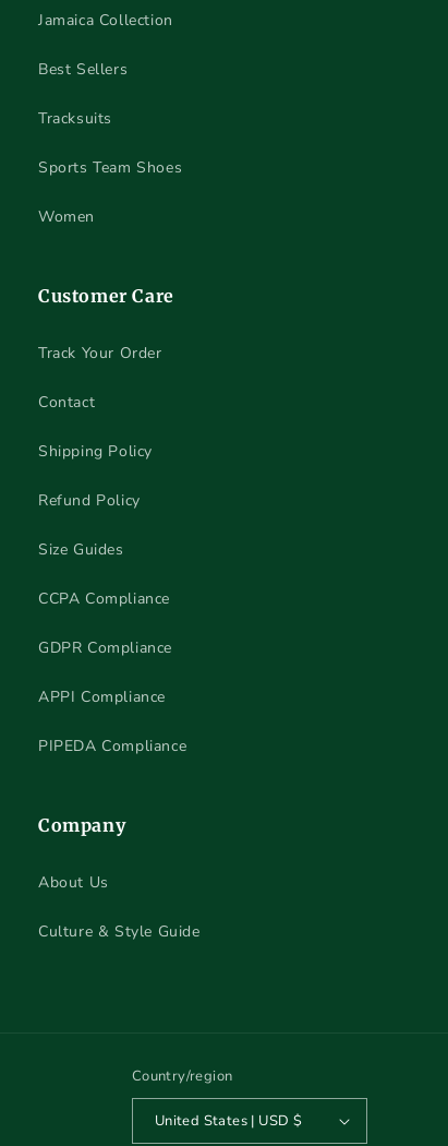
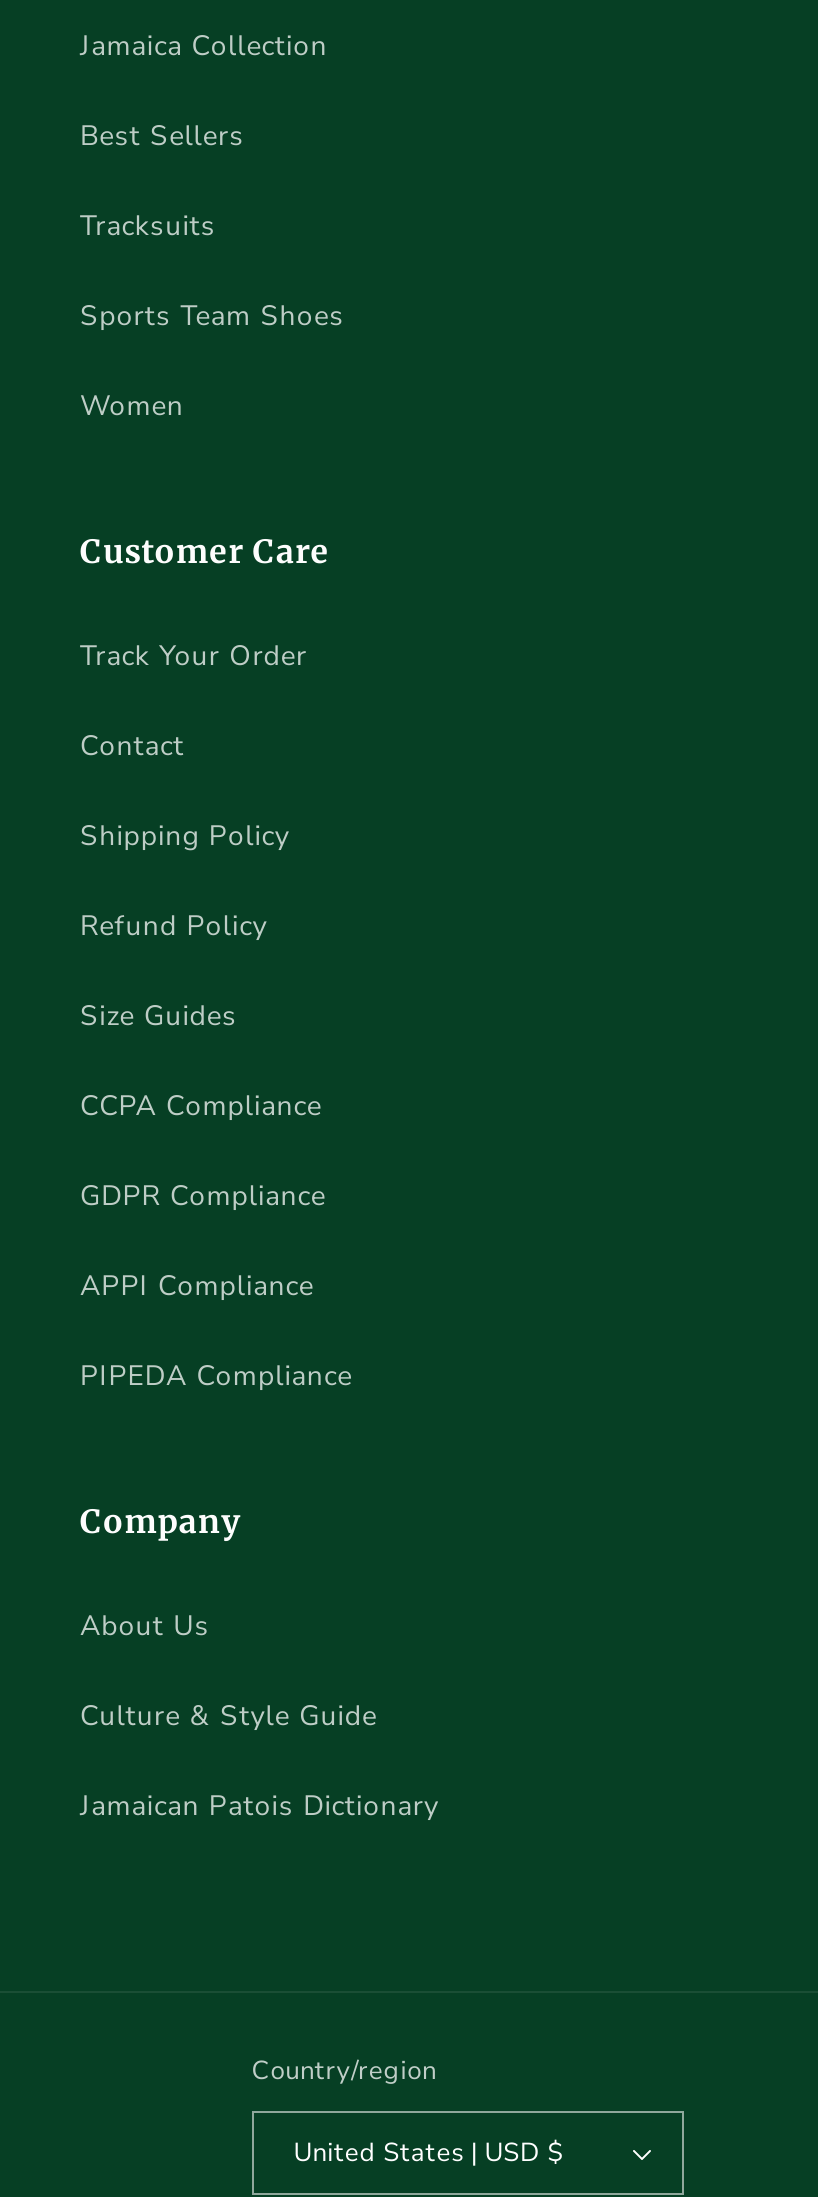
+ Jamaican Patois Dictionary
